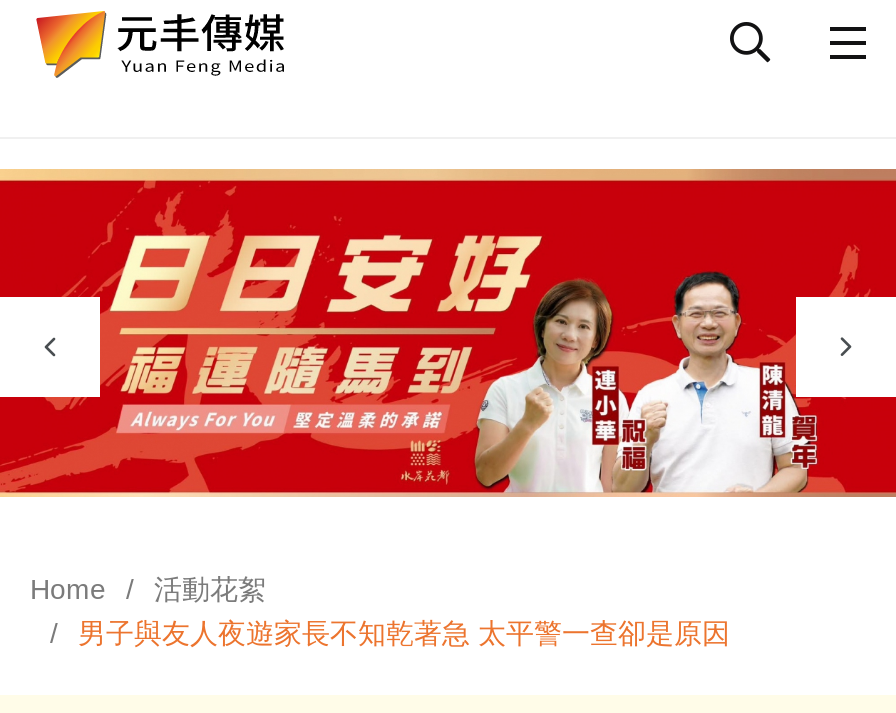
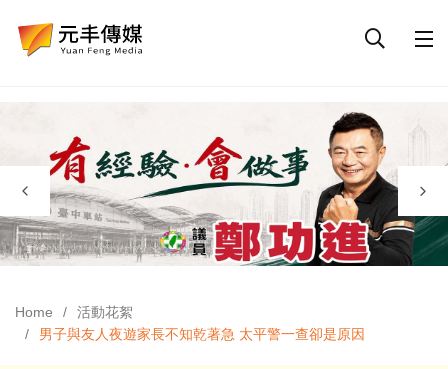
- [image]
+ [image]
